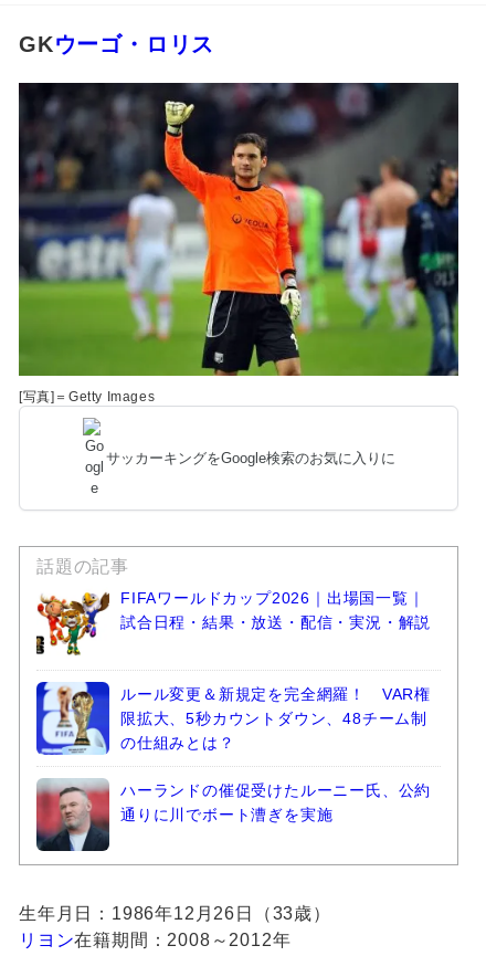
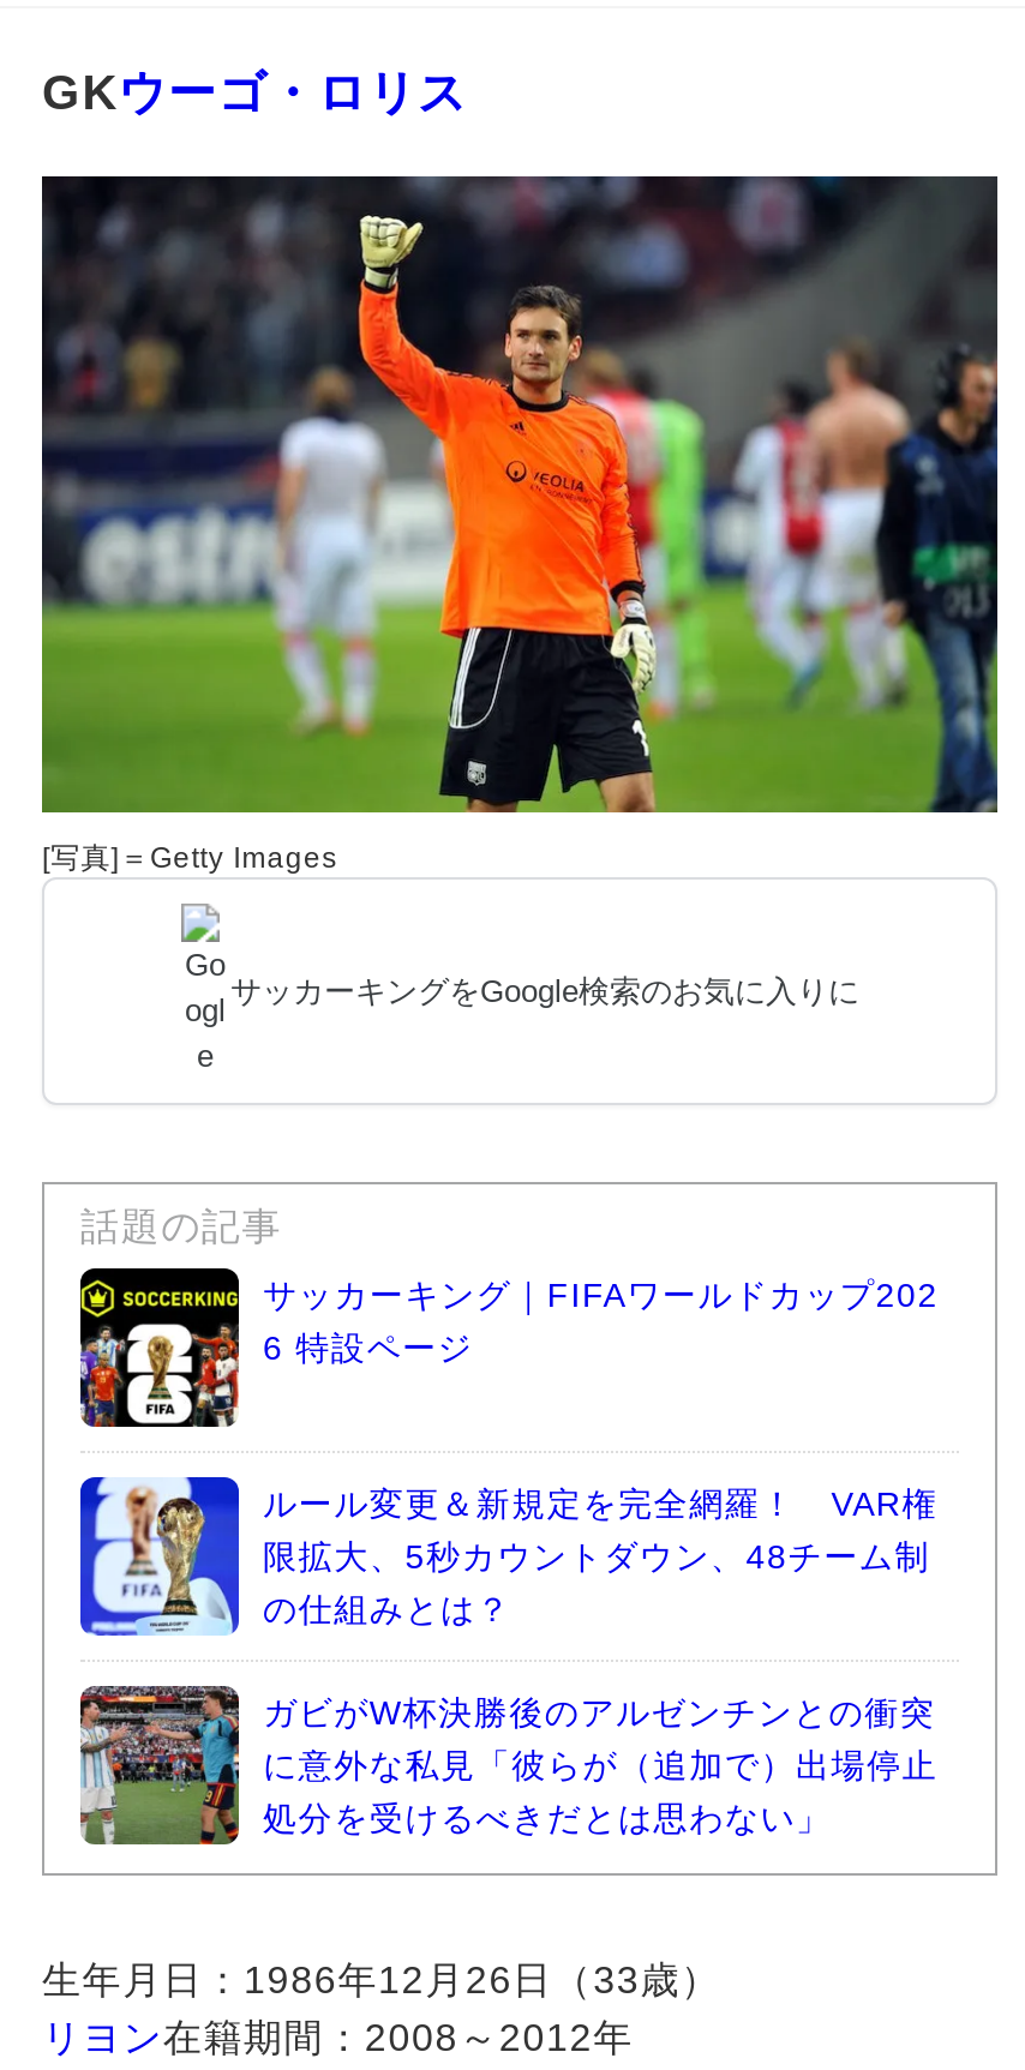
- [image]
- FIFAワールドカップ2026｜出場国一覧｜
- 試合日程・結果・放送・配信・実況・解説
+ [image]
+ サッカーキング｜FIFAワールドカップ202
+ 6 特設ページ

- [image]
- ハーランドの催促受けたルーニー氏、公約
- 通りに川でボート漕ぎを実施
+ [image]
+ ガビがW杯決勝後のアルゼンチンとの衝突
+ に意外な私見「彼らが（追加で）出場停止
+ 処分を受けるべきだとは思わない」
